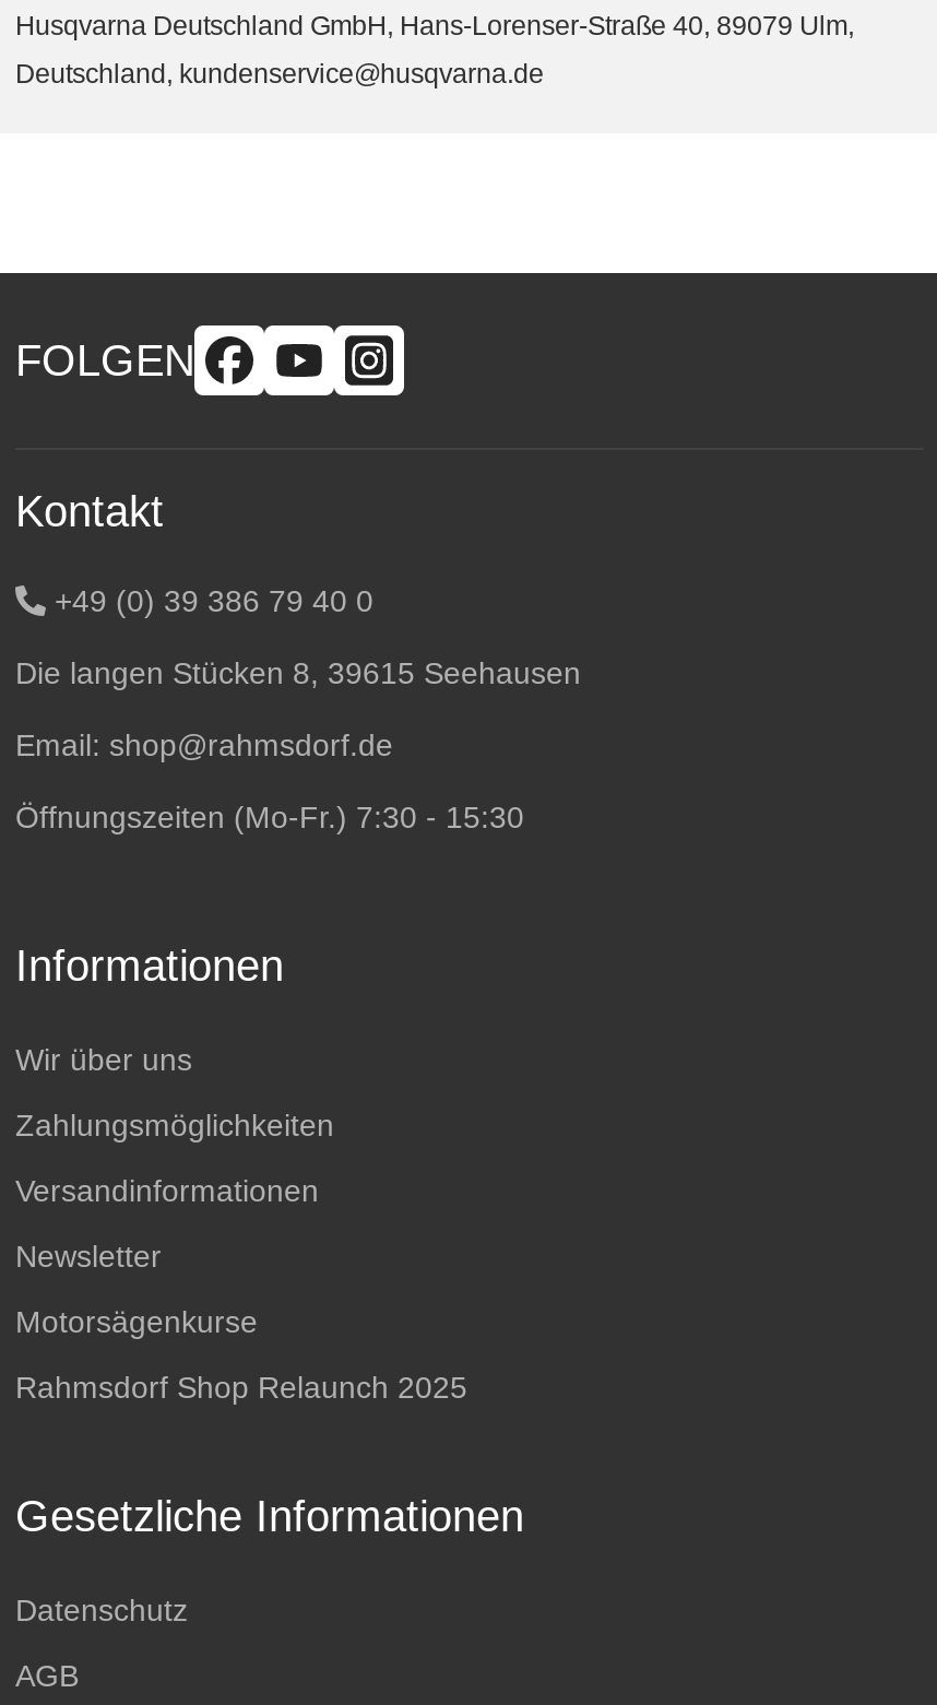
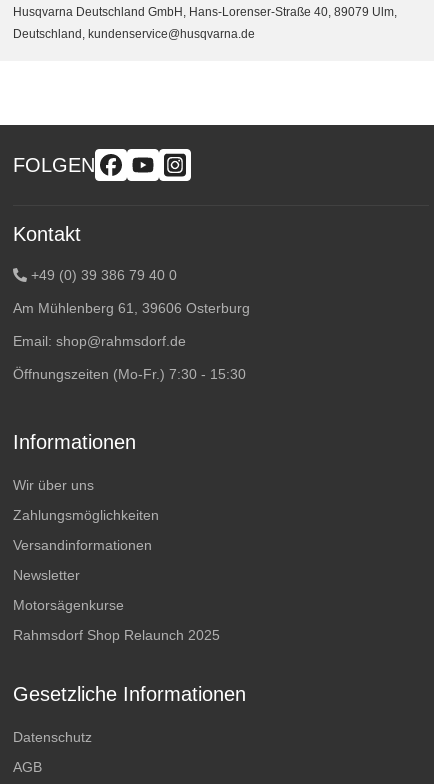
- Die langen Stücken 8, 39615 Seehausen
+ Am Mühlenberg 61, 39606 Osterburg
